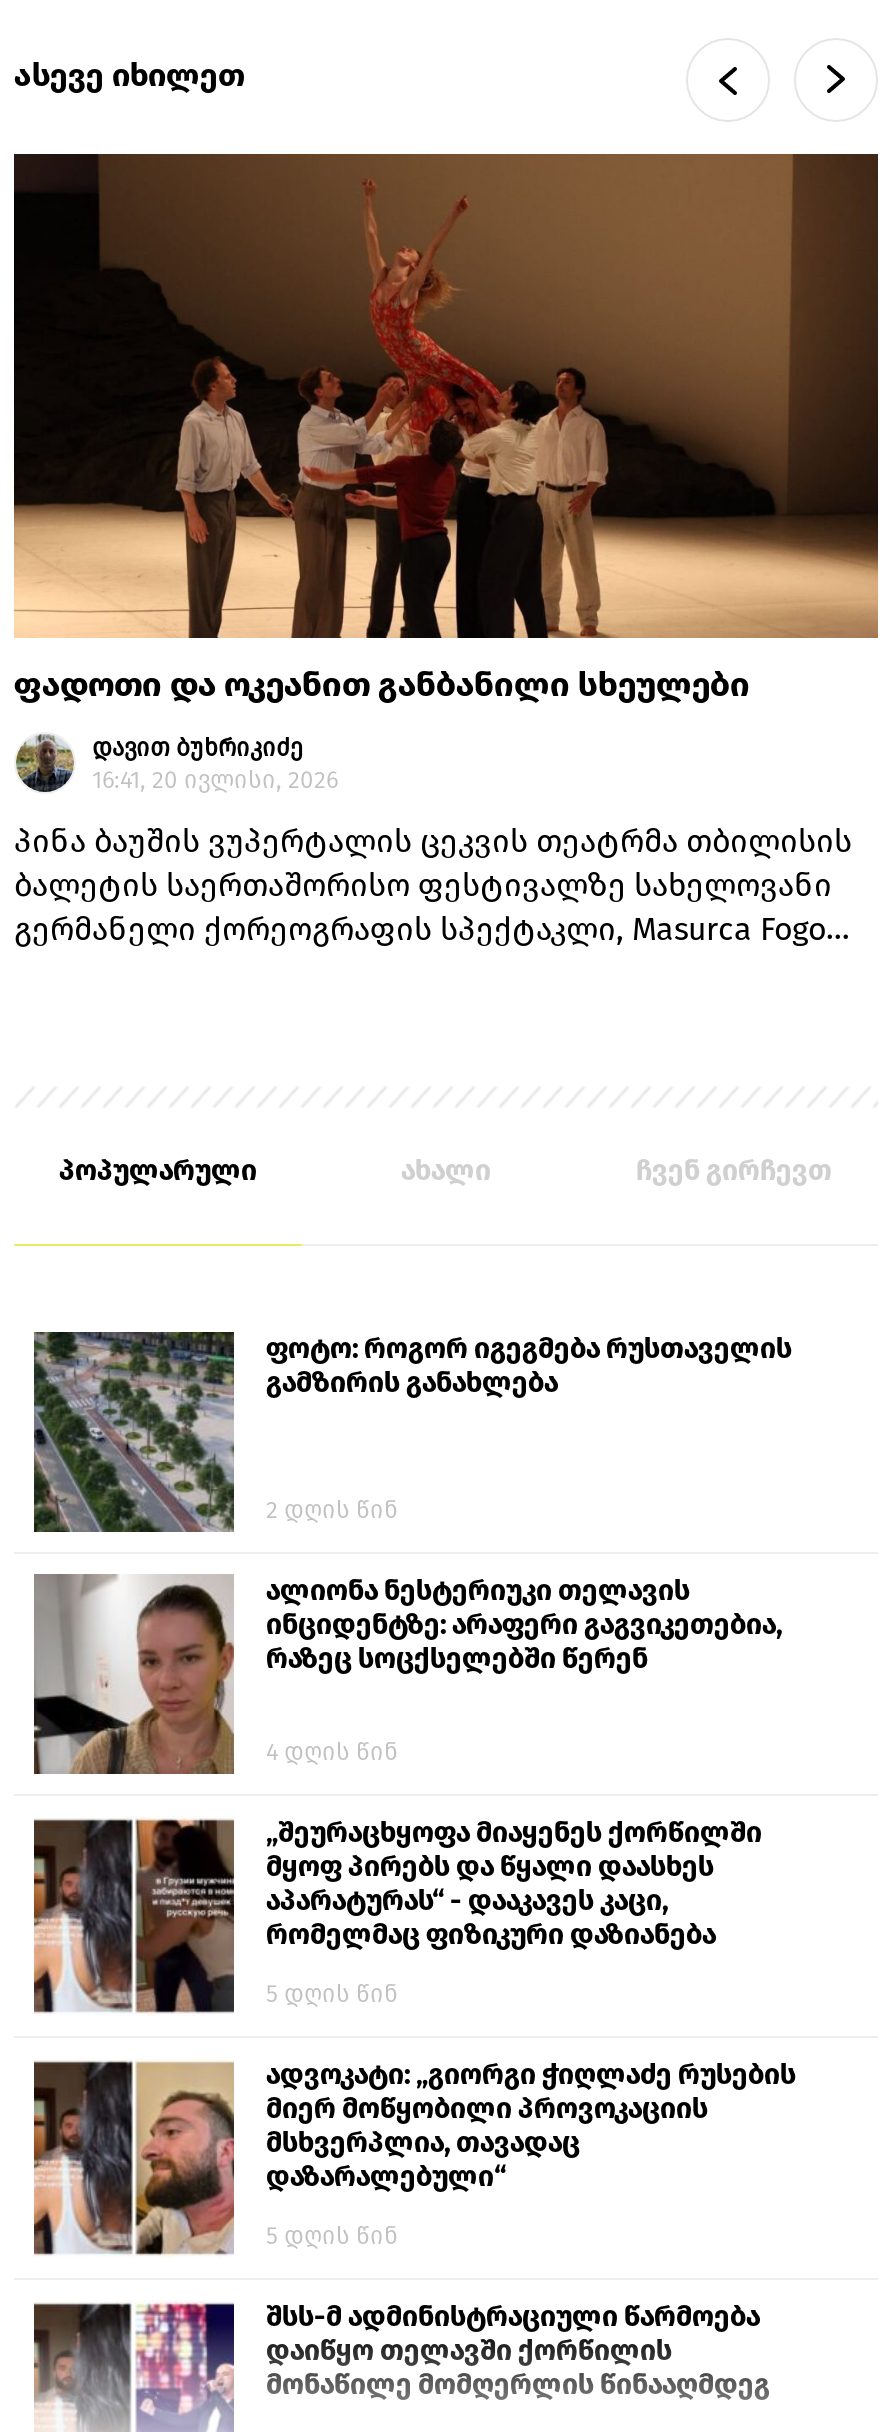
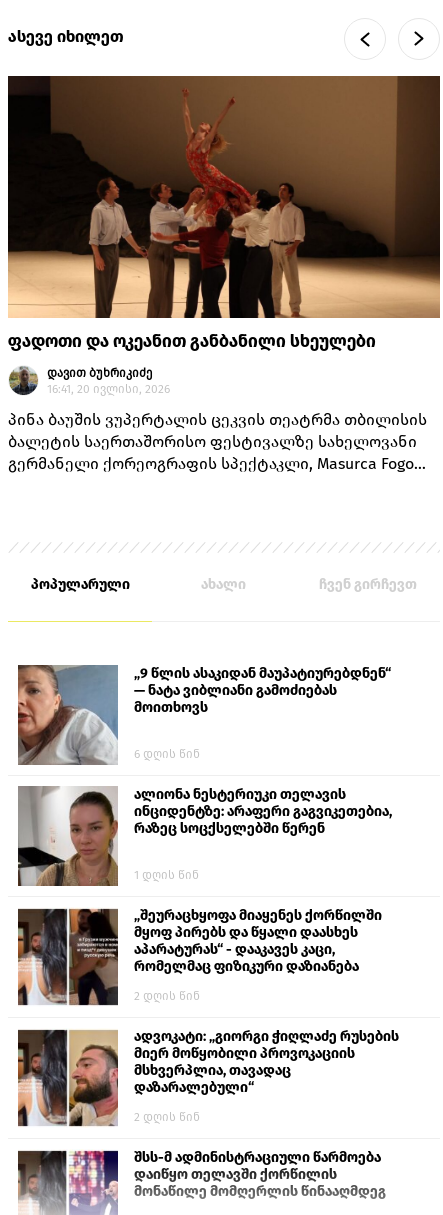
- [image]
- ფოტო: როგორ იგეგმება რუსთაველის
- გამზირის განახლება
+ [image]
+ „9 წლის ასაკიდან მაუპატიურებდნენ“
+ — ნატა ვიბლიანი გამოძიებას
+ მოითხოვს

- 2 დღის წინ
+ 6 დღის წინ

- 4 დღის წინ
+ 1 დღის წინ

- 5 დღის წინ
+ 2 დღის წინ

- 5 დღის წინ
+ 2 დღის წინ
